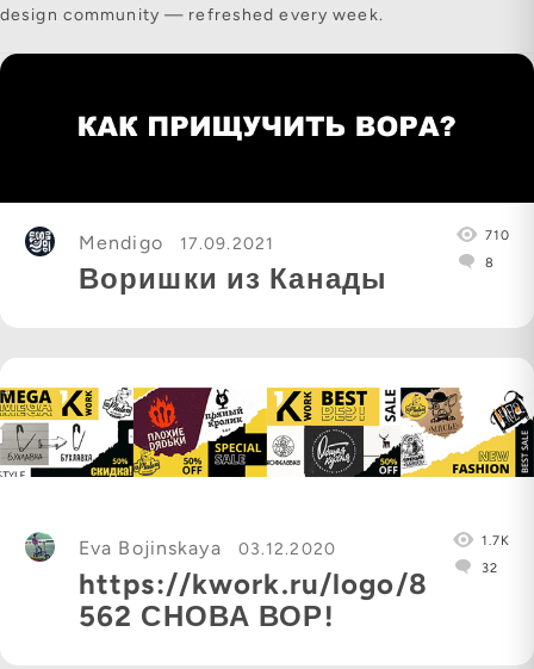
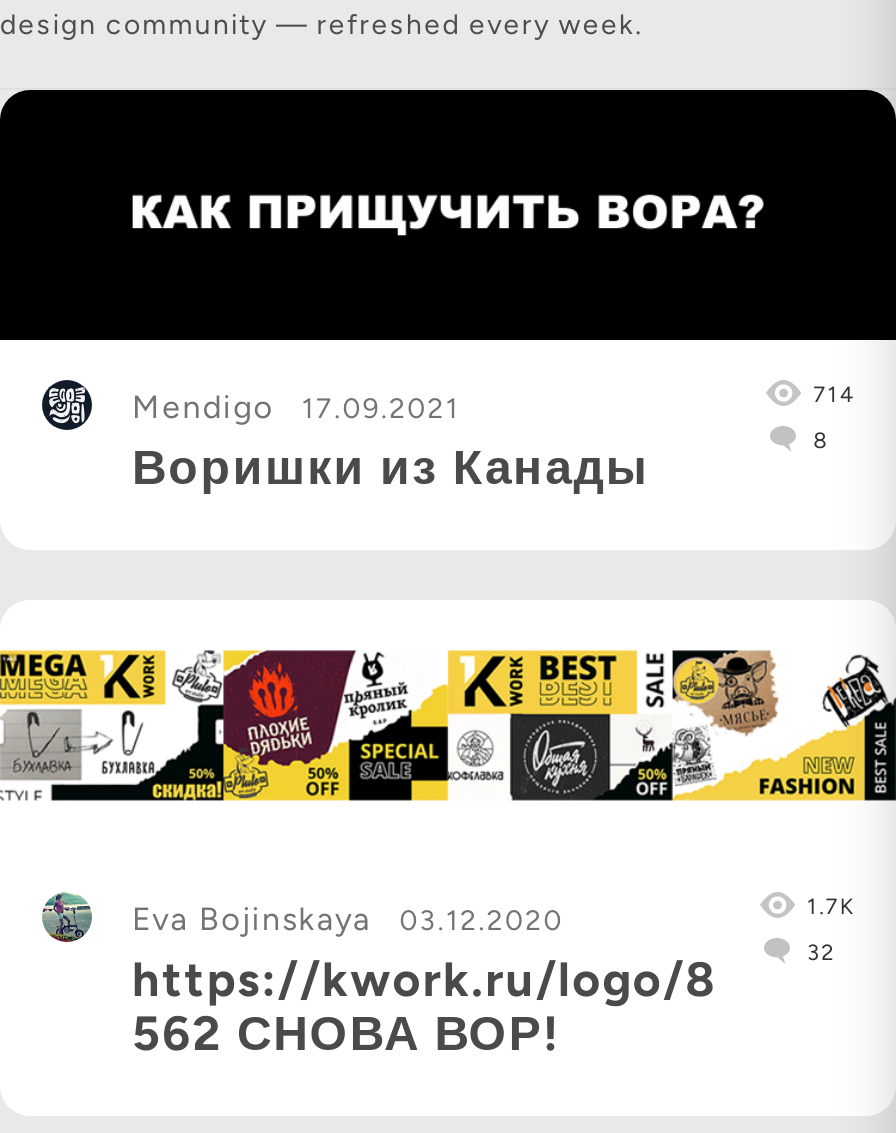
- 710
+ 714
